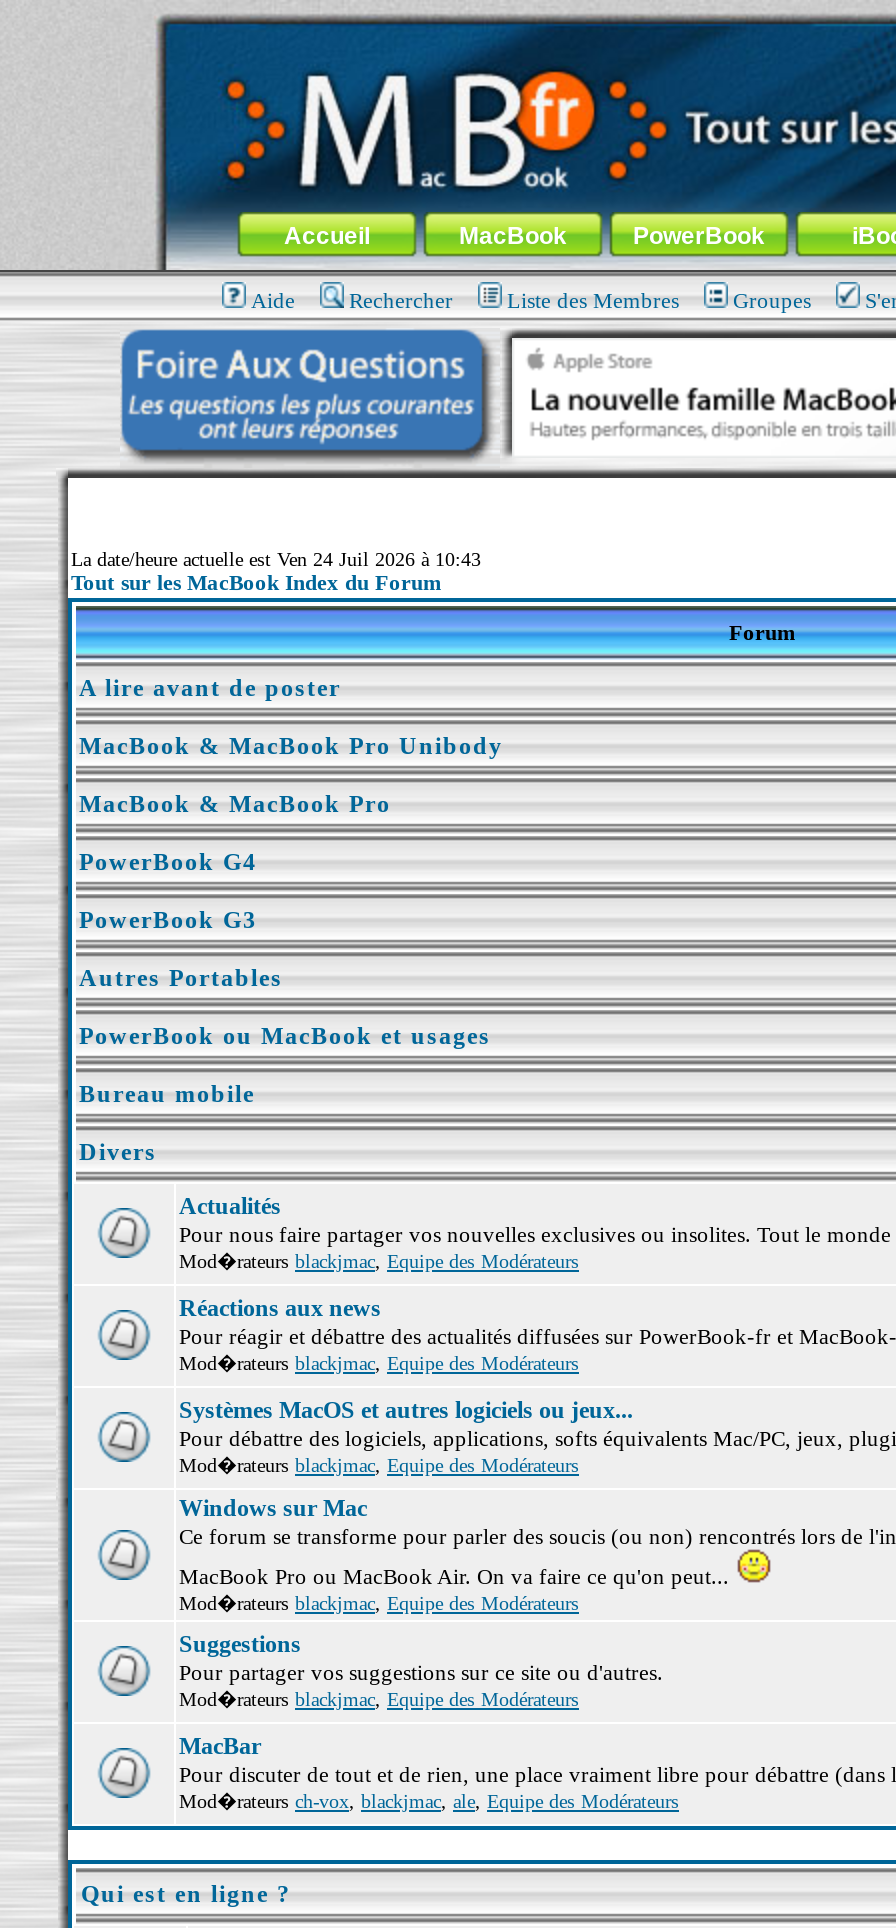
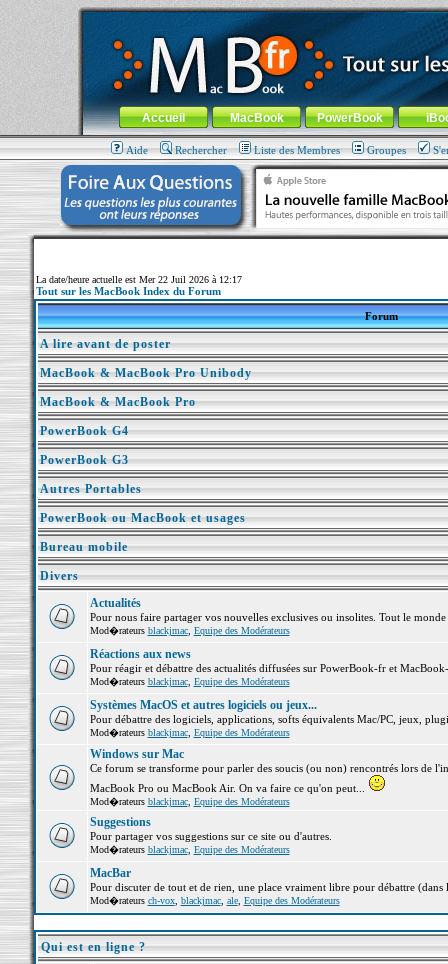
- La date/heure actuelle est Ven 24 Juil 2026 à 10:43
+ La date/heure actuelle est Mer 22 Juil 2026 à 12:17
